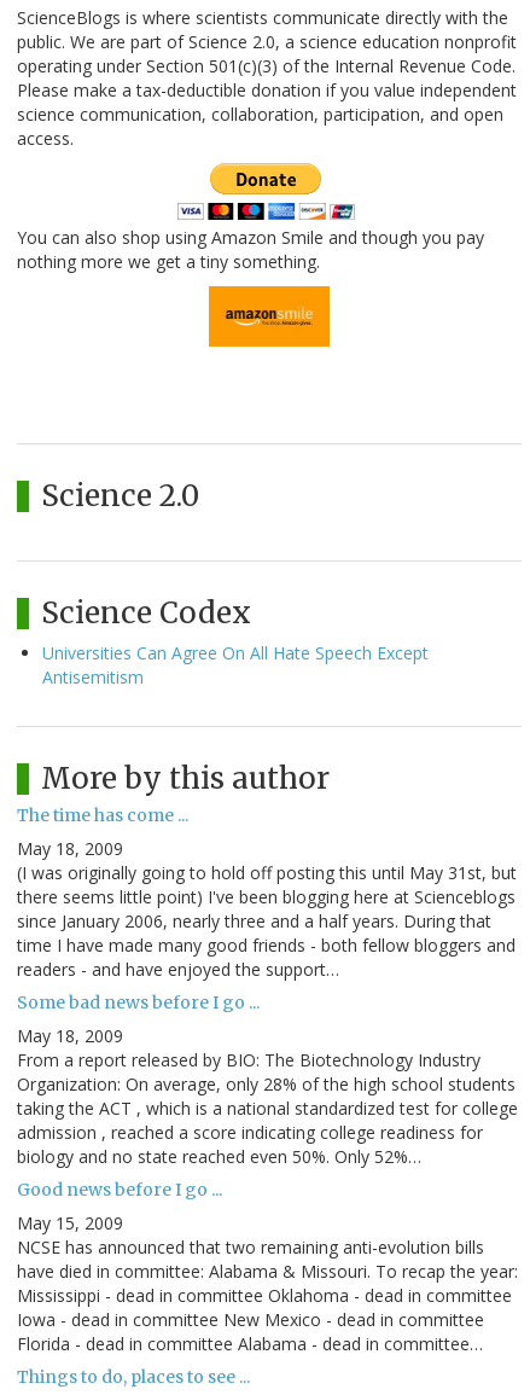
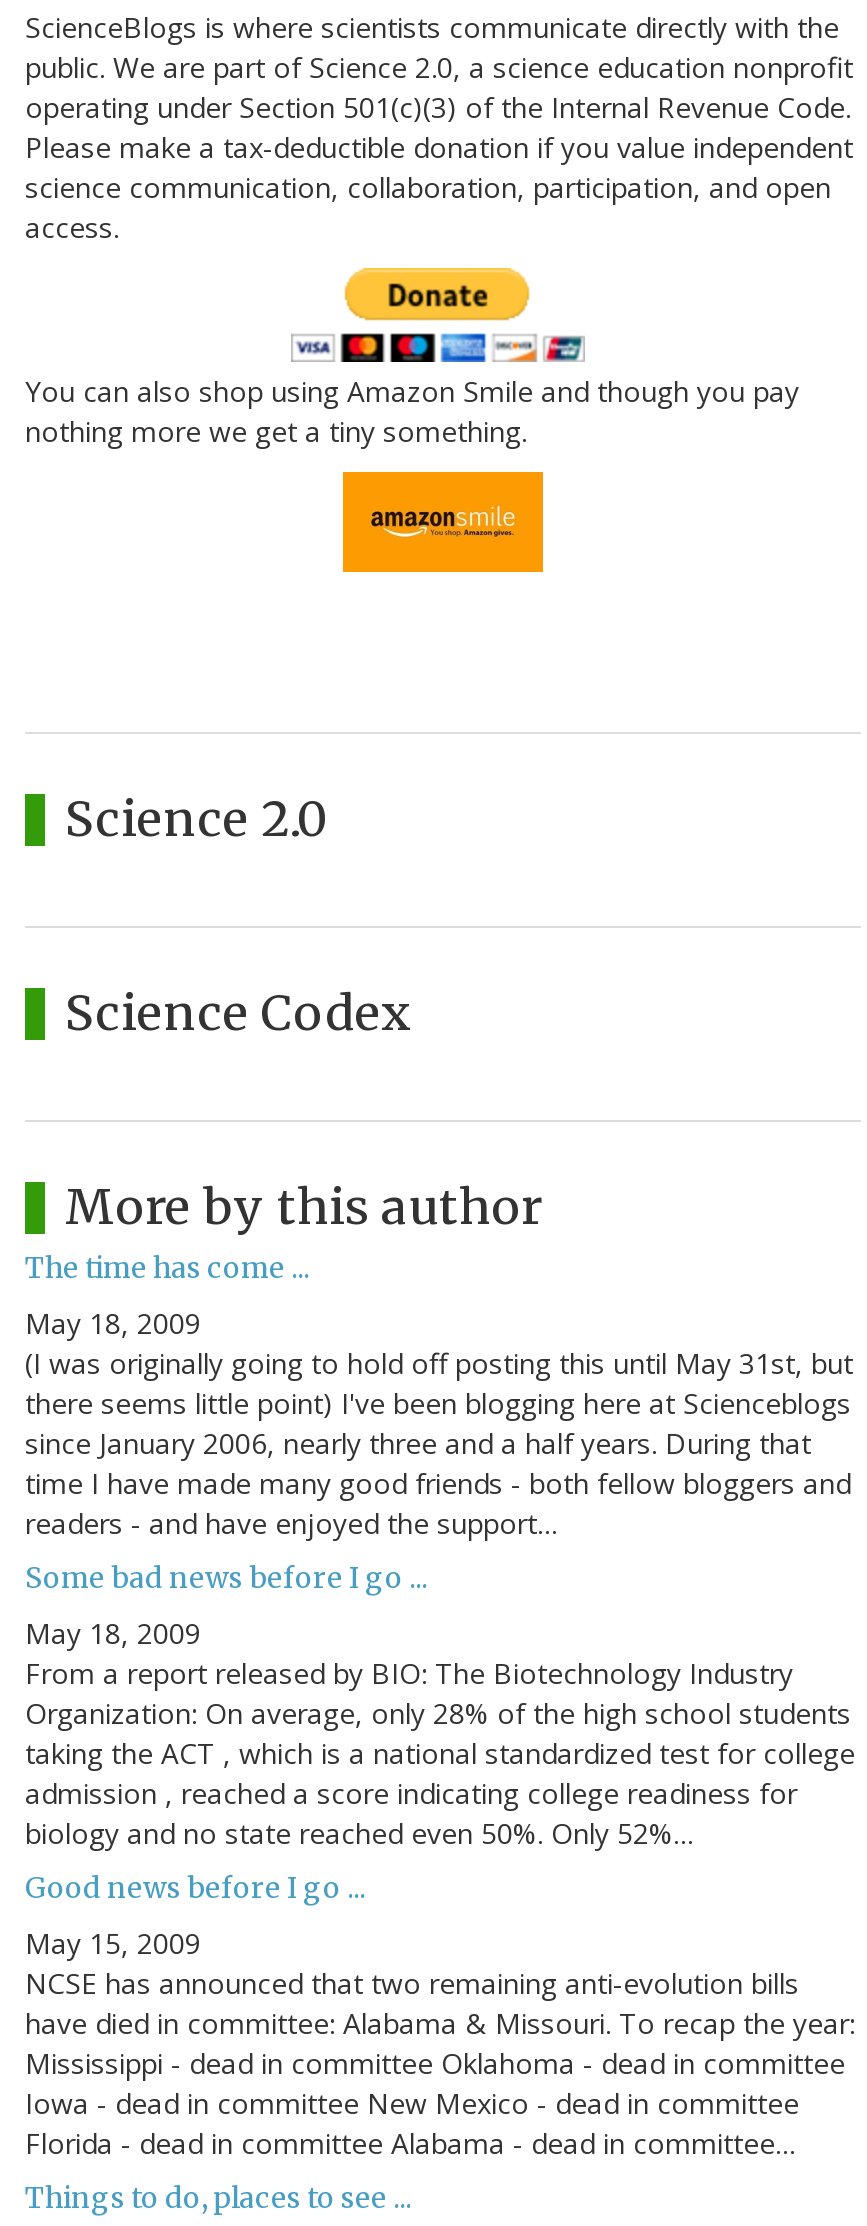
- Universities Can Agree On All Hate Speech Except
- Antisemitism
